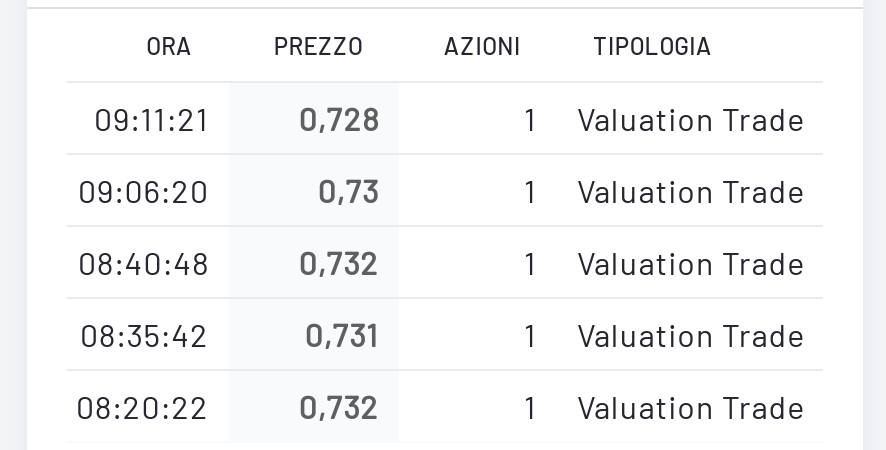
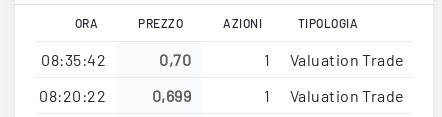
- 09:11:21
- 0,728
- 1
- Valuation Trade
- 09:06:20
- 0,73
- 1
- Valuation Trade
- 08:40:48
- 0,732
- 1
- Valuation Trade

- 0,731
+ 0,70

- 0,732
+ 0,699
